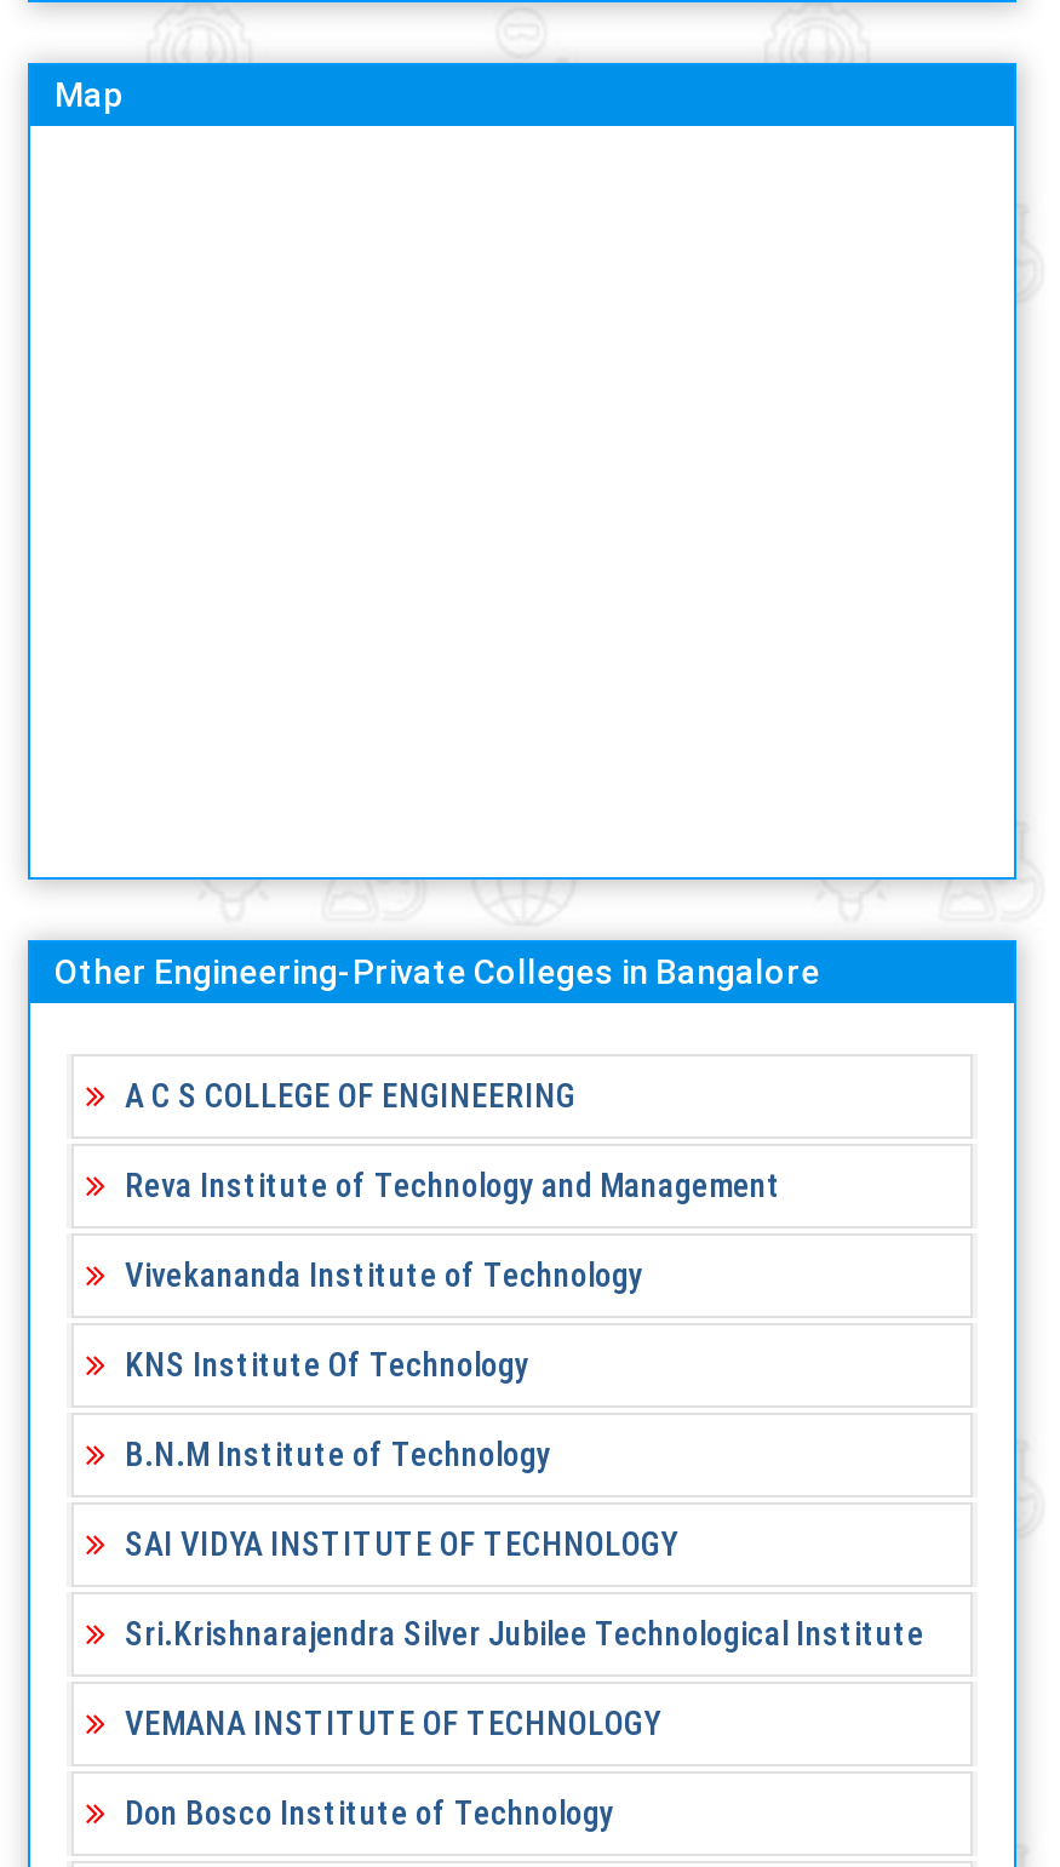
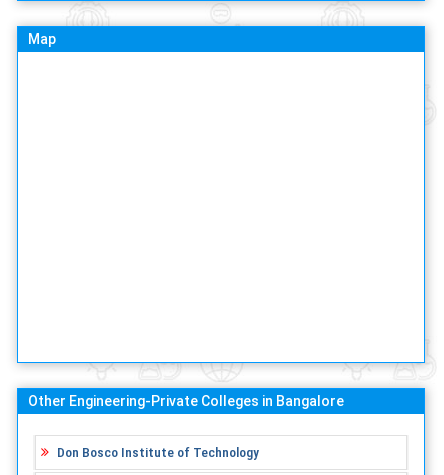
- A C S COLLEGE OF ENGINEERING
- Reva Institute of Technology and Management
- Vivekananda Institute of Technology
- KNS Institute Of Technology
- B.N.M Institute of Technology
- SAI VIDYA INSTITUTE OF TECHNOLOGY
- Sri.Krishnarajendra Silver Jubilee Technological Institute
- VEMANA INSTITUTE OF TECHNOLOGY
